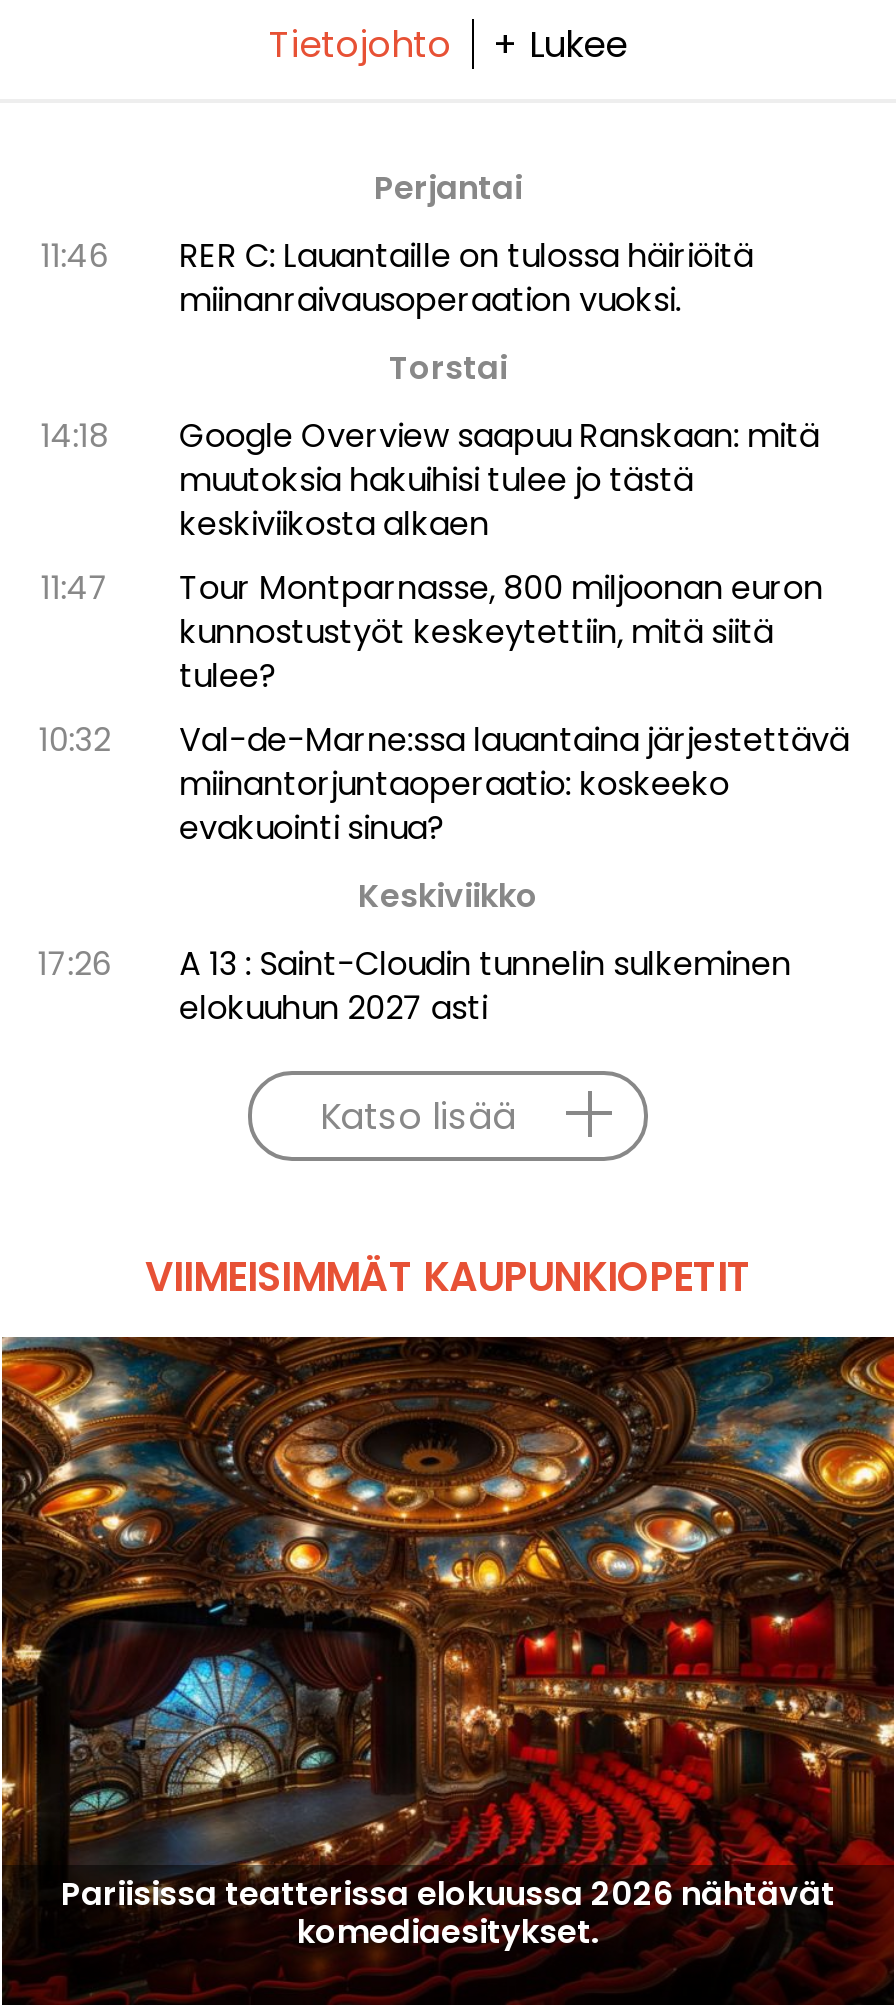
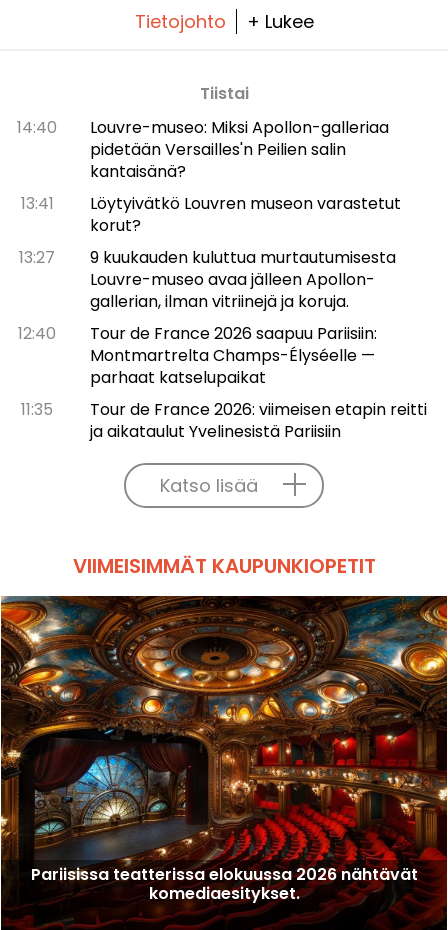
- Perjantai
- 11:46
- RER C: Lauantaille on tulossa häiriöitä
- miinanraivausoperaation vuoksi.
- Torstai
- 14:18
- Google Overview saapuu Ranskaan: mitä
- muutoksia hakuihisi tulee jo tästä
- keskiviikosta alkaen
- 11:47
- Tour Montparnasse, 800 miljoonan euron
- kunnostustyöt keskeytettiin, mitä siitä
- tulee?
- 10:32
- Val-de-Marne:ssa lauantaina järjestettävä
- miinantorjuntaoperaatio: koskeeko
- evakuointi sinua?
- Keskiviikko
- 17:26
- A 13 : Saint-Cloudin tunnelin sulkeminen
- elokuuhun 2027 asti
+ Tiistai
+ 14:40
+ Louvre-museo: Miksi Apollon-galleriaa
+ pidetään Versailles'n Peilien salin
+ kantaisänä?
+ 13:41
+ Löytyivätkö Louvren museon varastetut
+ korut?
+ 13:27
+ 9 kuukauden kuluttua murtautumisesta
+ Louvre-museo avaa jälleen Apollon-
+ gallerian, ilman vitriinejä ja koruja.
+ 12:40
+ Tour de France 2026 saapuu Pariisiin:
+ Montmartrelta Champs-Élyséelle —
+ parhaat katselupaikat
+ 11:35
+ Tour de France 2026: viimeisen etapin reitti
+ ja aikataulut Yvelinesistä Pariisiin
